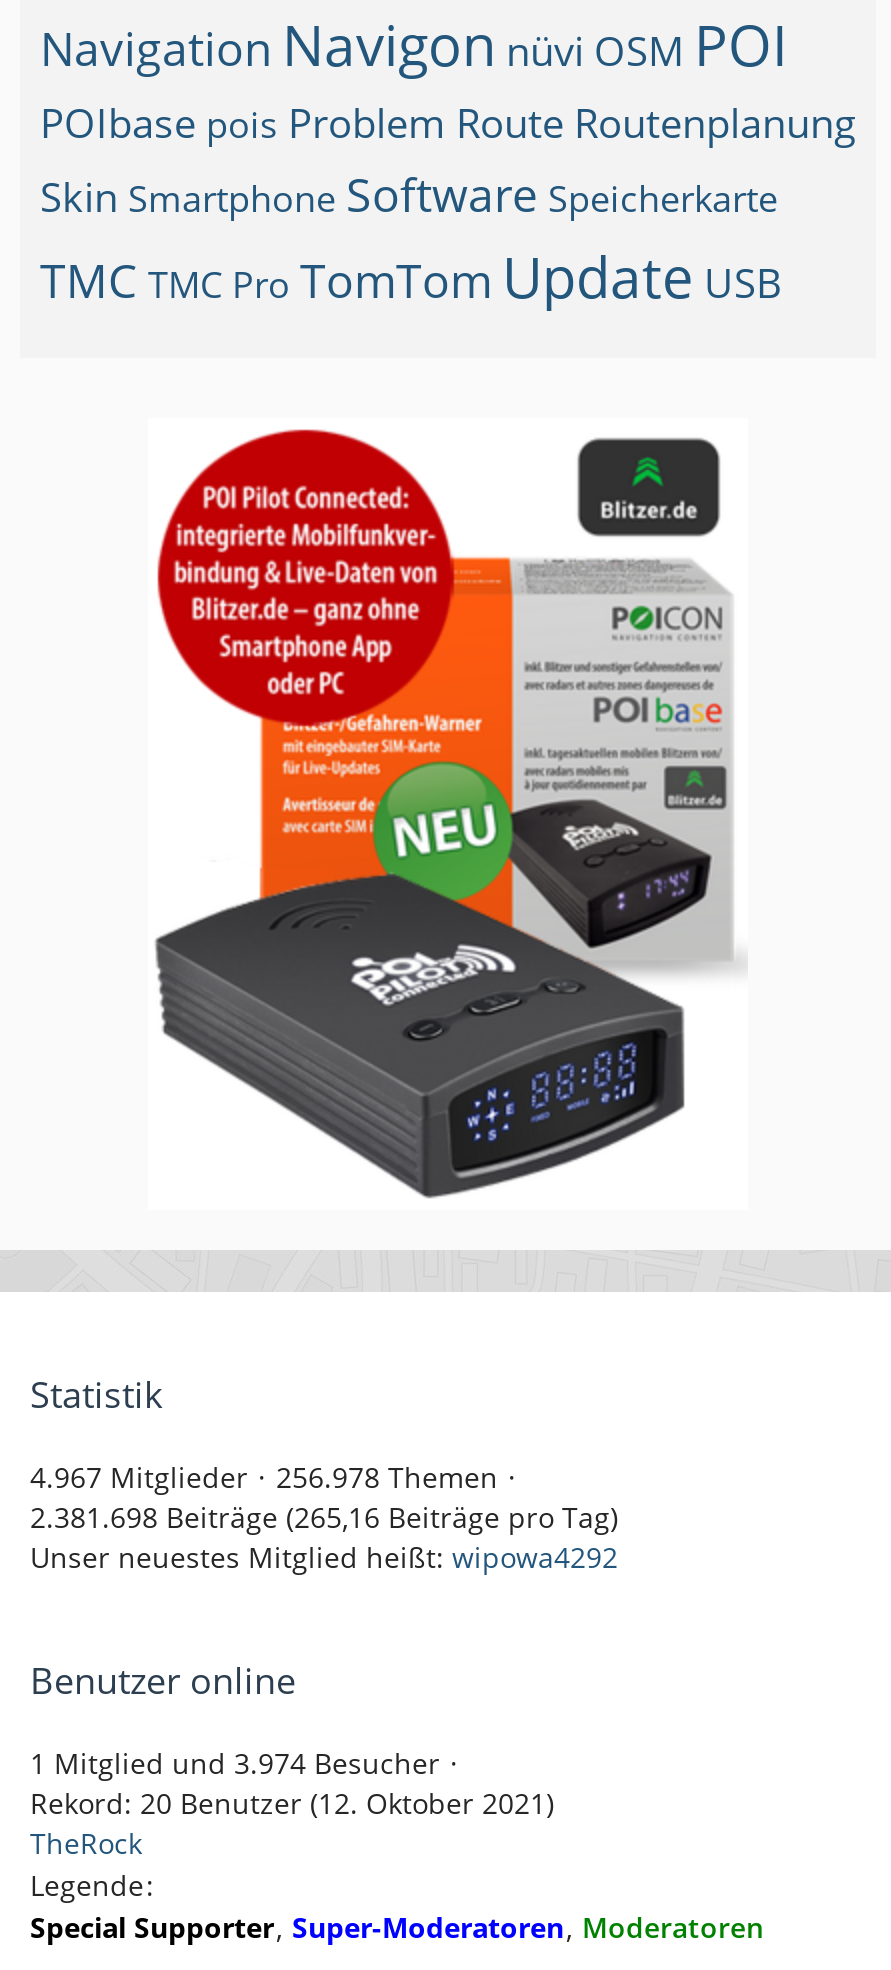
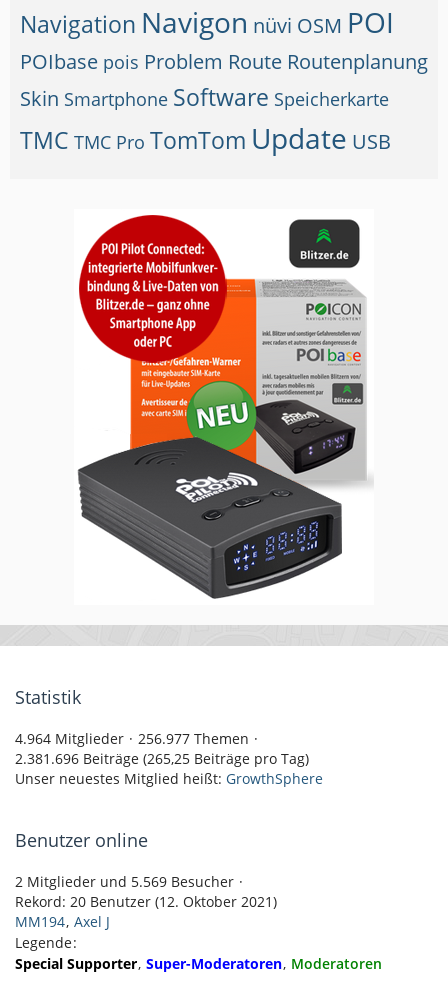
- 4.967 Mitglieder
+ 4.964 Mitglieder

- 256.978 Themen
+ 256.977 Themen

- 2.381.698 Beiträge (265,16 Beiträge pro Tag)
+ 2.381.696 Beiträge (265,25 Beiträge pro Tag)

- Unser neuestes Mitglied heißt: wipowa4292
+ Unser neuestes Mitglied heißt: GrowthSphere

- 1 Mitglied und 3.974 Besucher
+ 2 Mitglieder und 5.569 Besucher

- TheRock
+ MM194 Axel J
